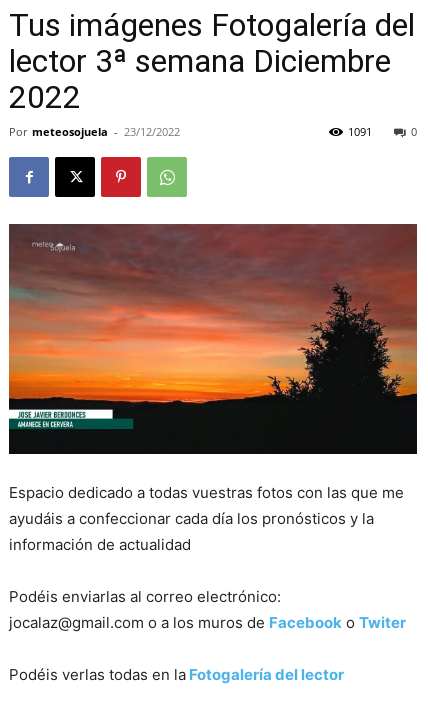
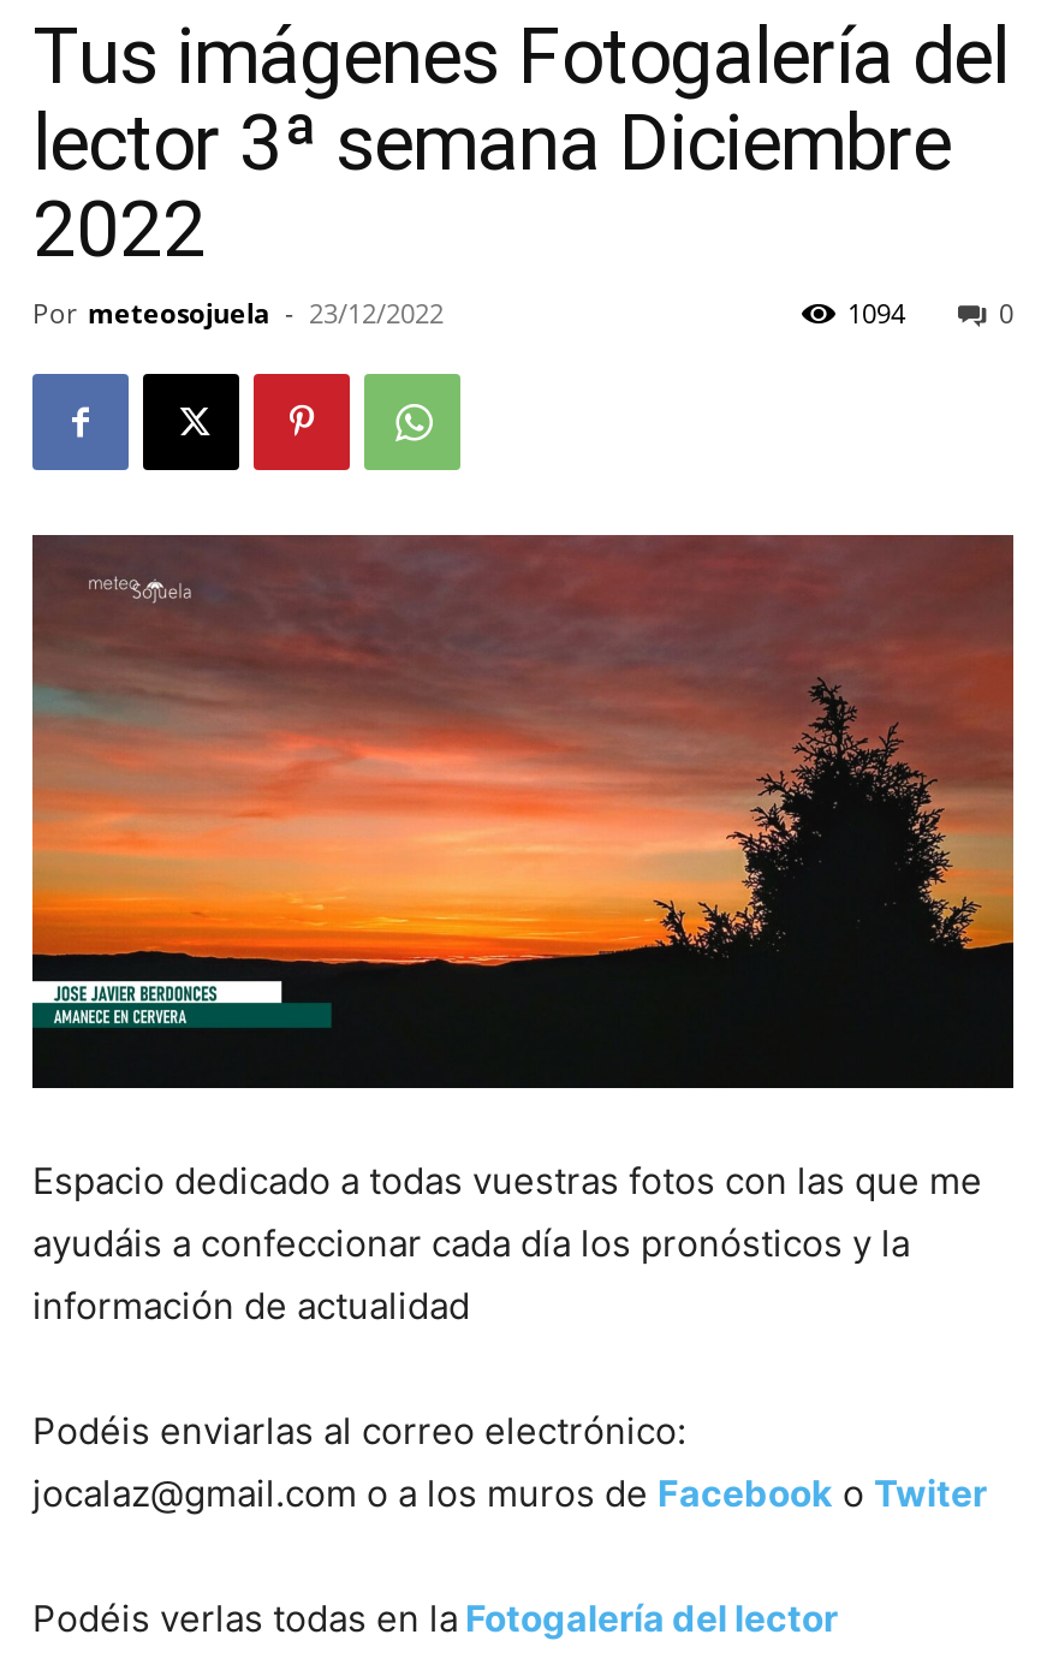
- 1091
+ 1094
